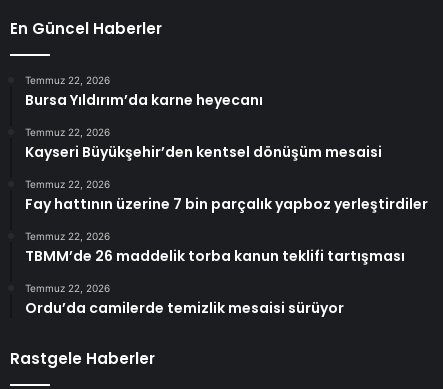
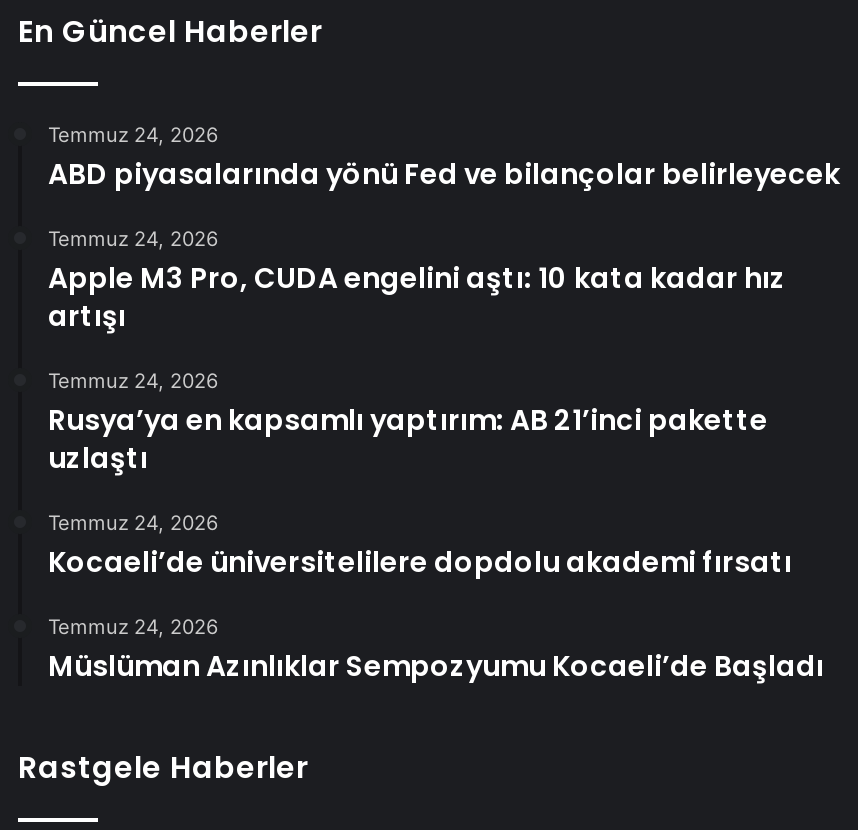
- Temmuz 22, 2026
- Bursa Yıldırım’da karne heyecanı
+ Temmuz 24, 2026
+ ABD piyasalarında yönü Fed ve bilançolar belirleyecek

- Temmuz 22, 2026
- Kayseri Büyükşehir’den kentsel dönüşüm mesaisi
+ Temmuz 24, 2026
+ Apple M3 Pro, CUDA engelini aştı: 10 kata kadar hız
+ artışı

- Temmuz 22, 2026
- Fay hattının üzerine 7 bin parçalık yapboz yerleştirdiler
+ Temmuz 24, 2026
+ Rusya’ya en kapsamlı yaptırım: AB 21’inci pakette
+ uzlaştı

- Temmuz 22, 2026
- TBMM’de 26 maddelik torba kanun teklifi tartışması
+ Temmuz 24, 2026
+ Kocaeli’de üniversitelilere dopdolu akademi fırsatı

- Temmuz 22, 2026
- Ordu’da camilerde temizlik mesaisi sürüyor
+ Temmuz 24, 2026
+ Müslüman Azınlıklar Sempozyumu Kocaeli’de Başladı
